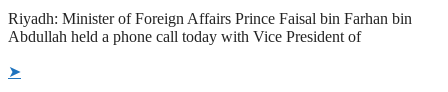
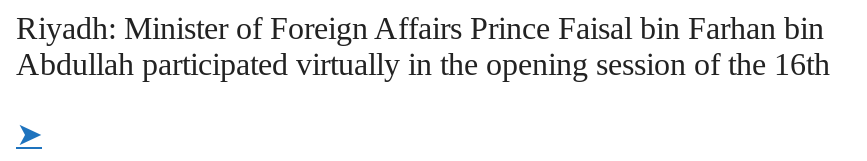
- Abdullah held a phone call today with Vice President of
+ Abdullah participated virtually in the opening session of the 16th
